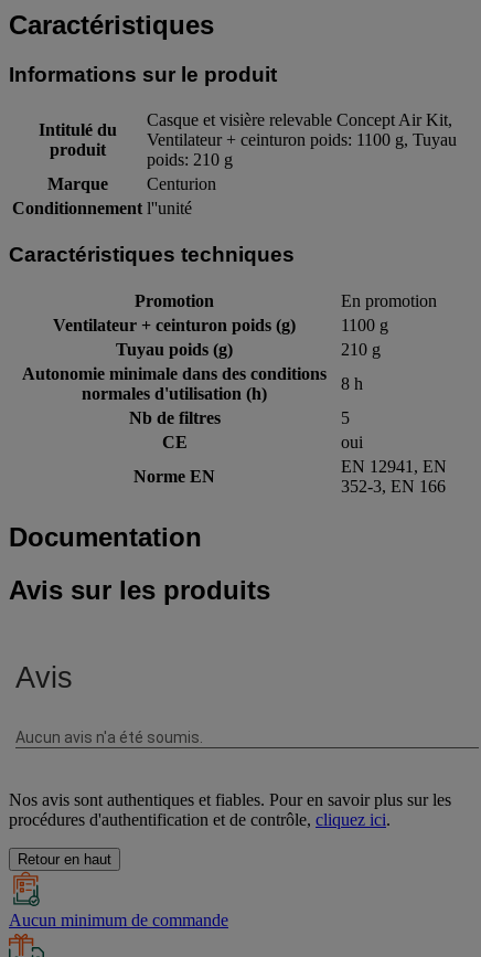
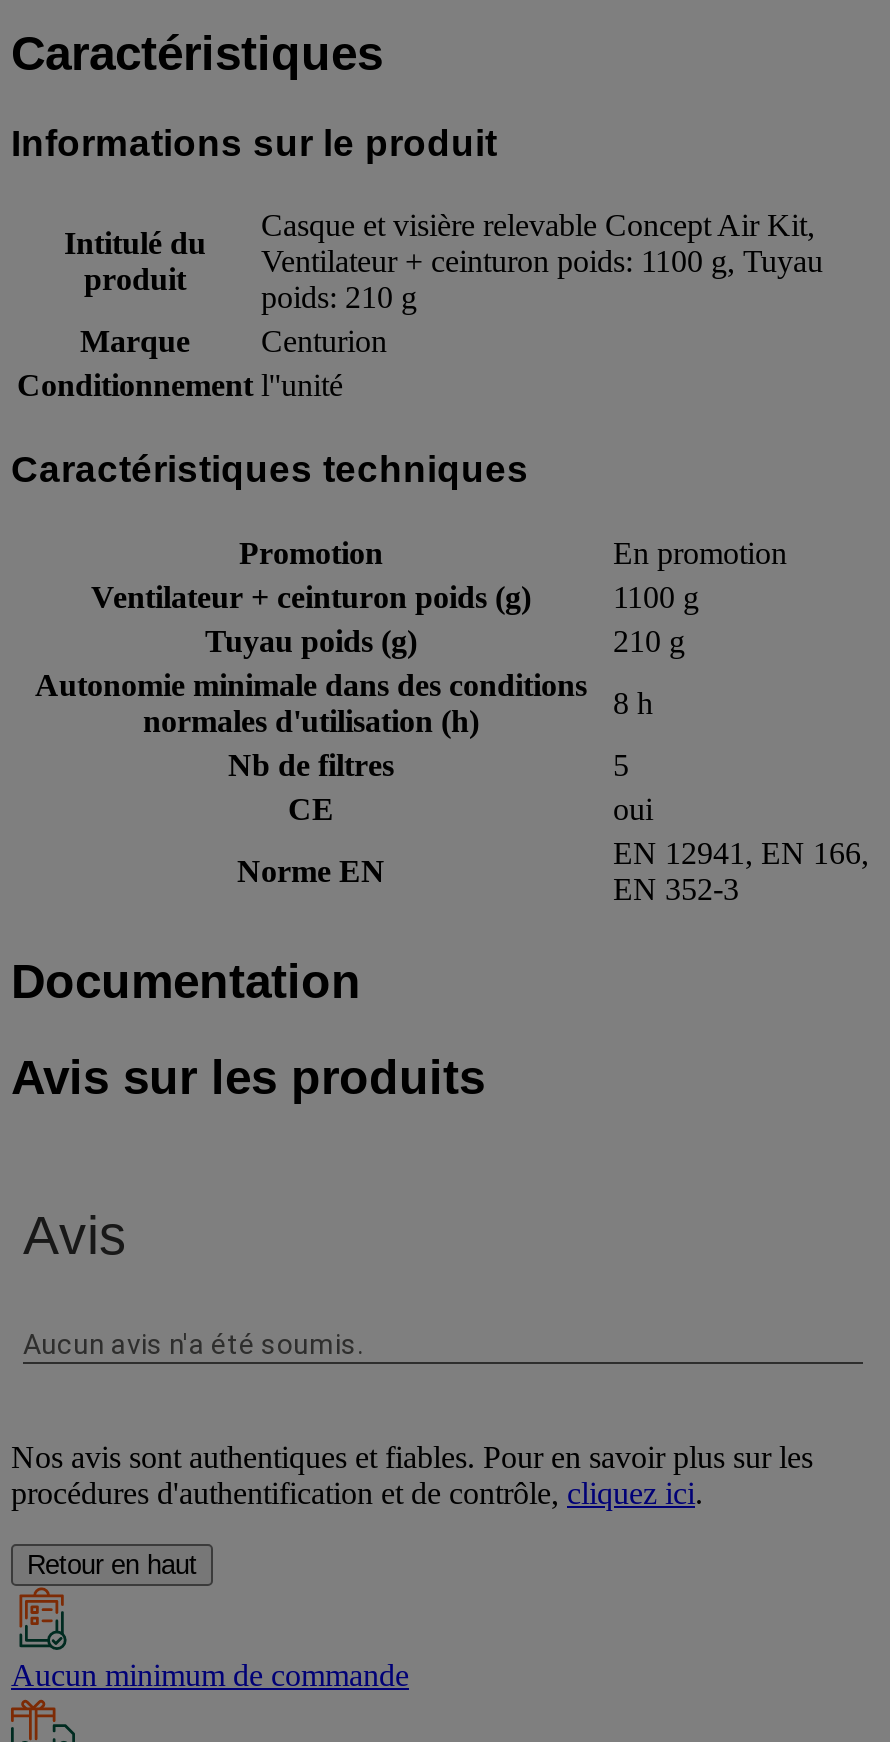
- EN 12941, EN
- 352-3, EN 166
+ EN 12941, EN 166,
+ EN 352-3
